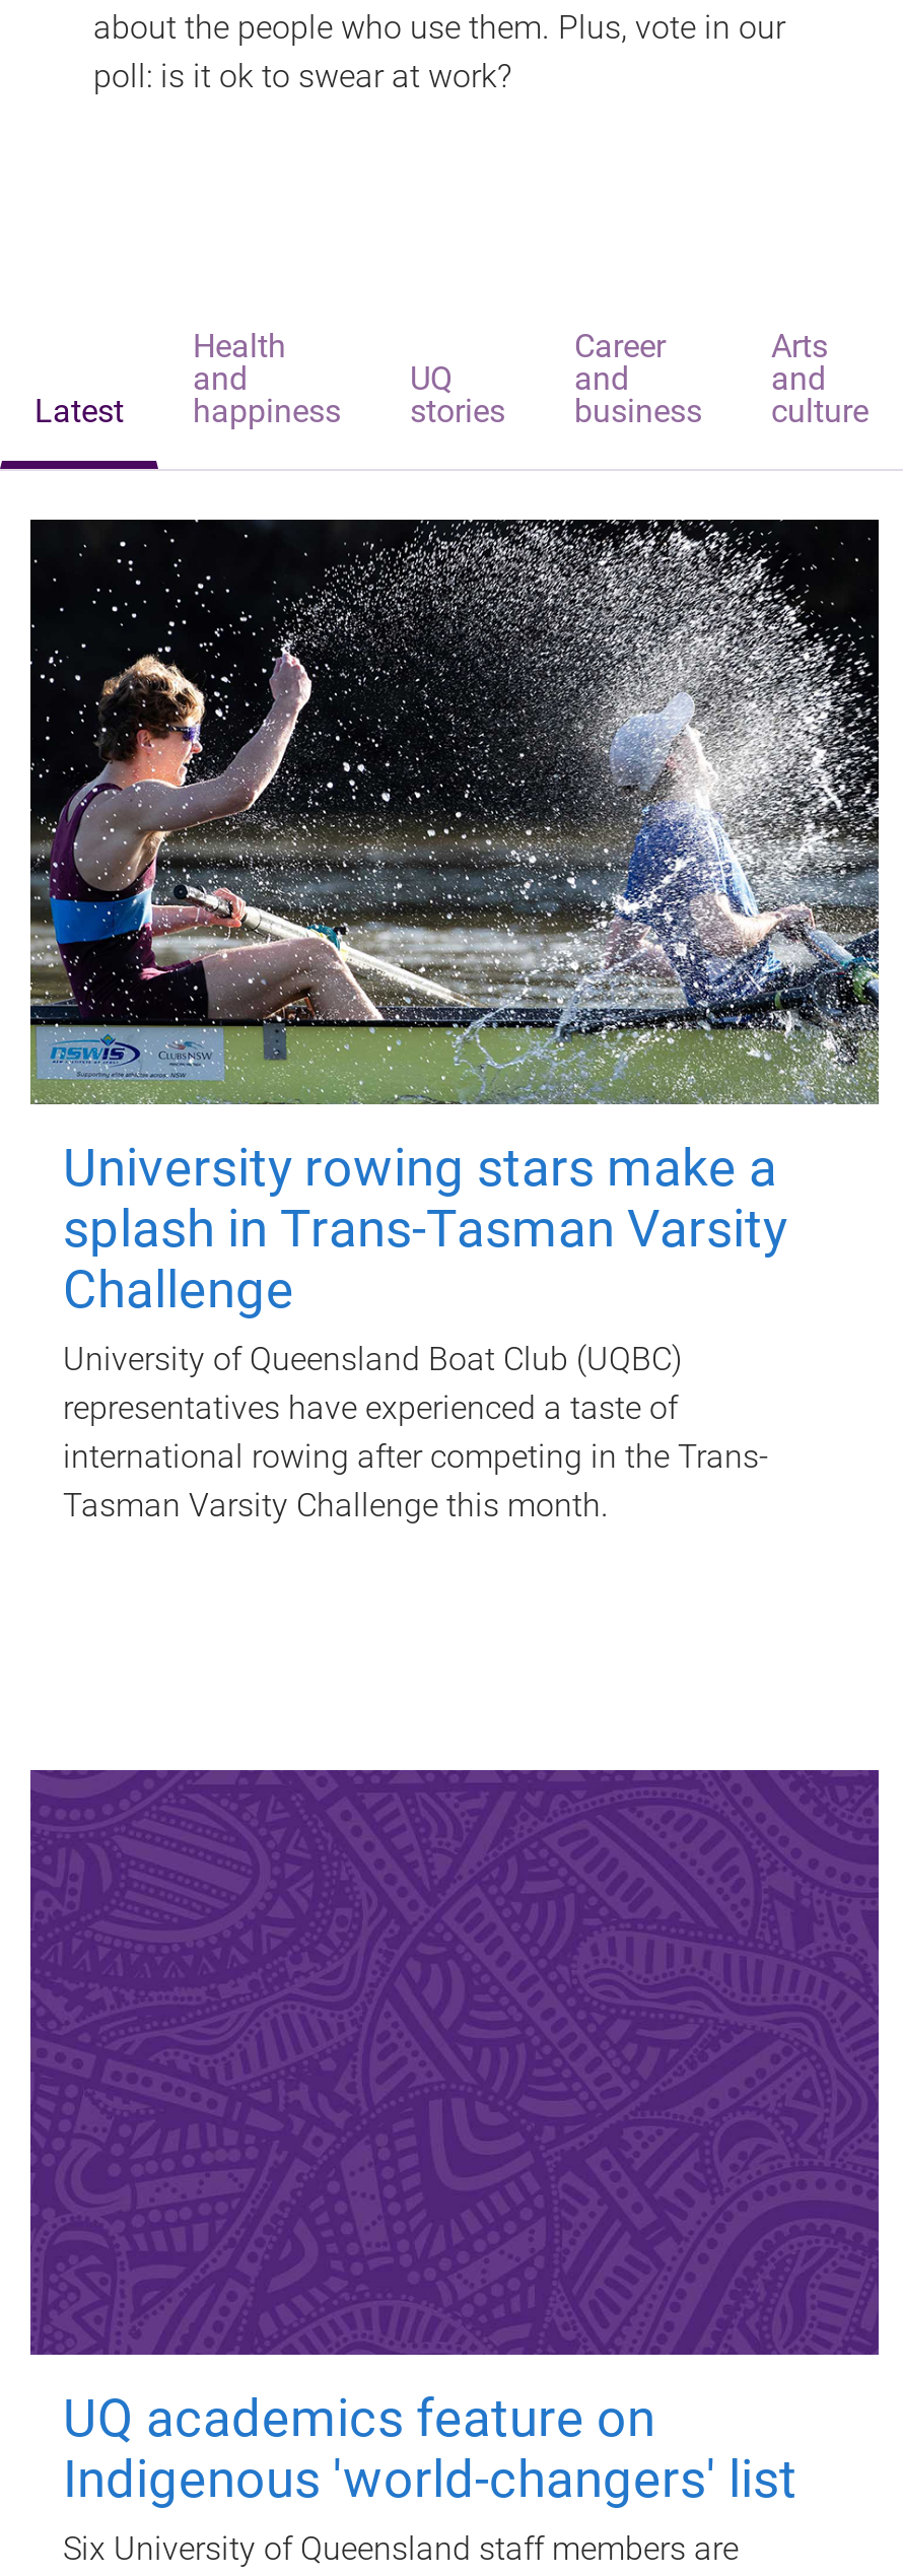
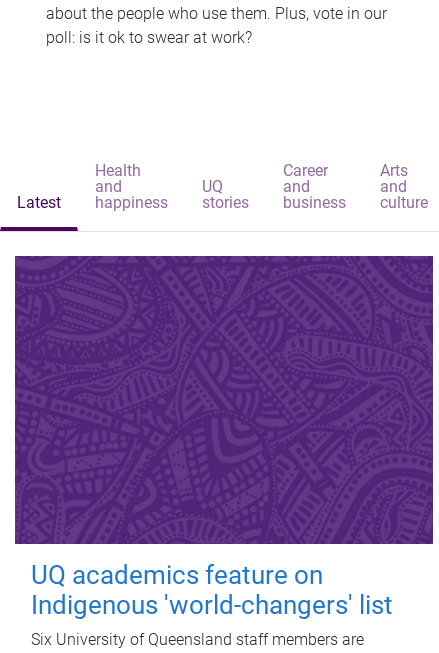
- [image]
- University rowing stars make a
- splash in Trans-Tasman Varsity
- Challenge
- University of Queensland Boat Club (UQBC)
- representatives have experienced a taste of
- international rowing after competing in the Trans-
- Tasman Varsity Challenge this month.
